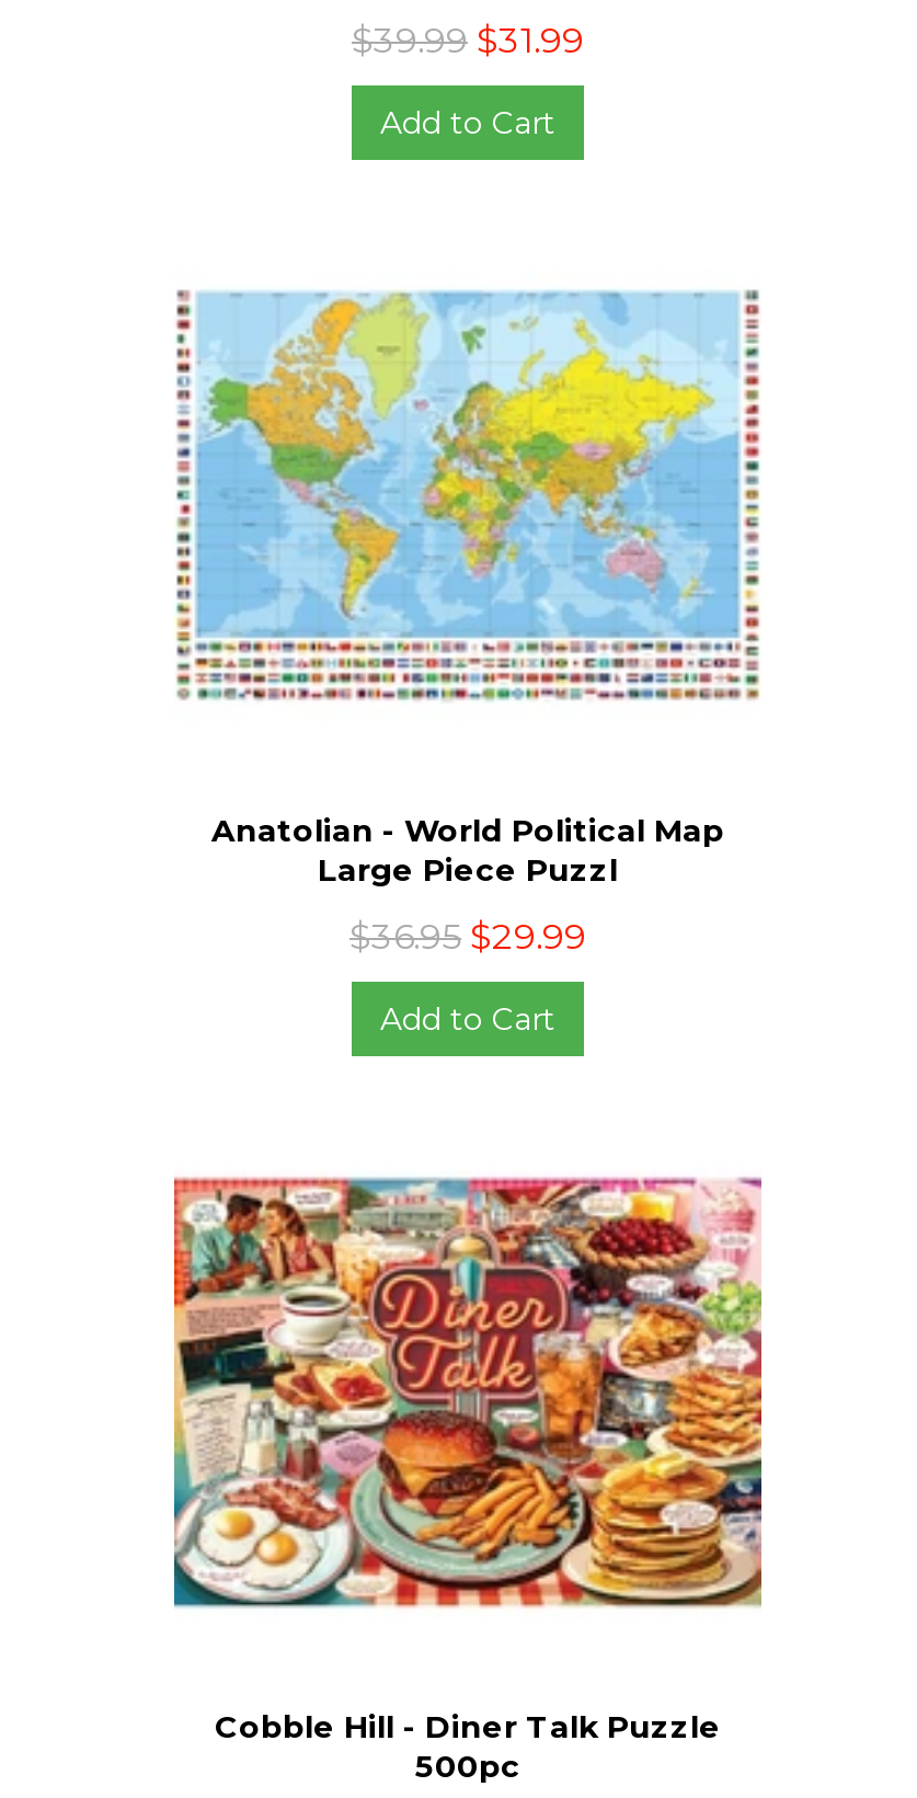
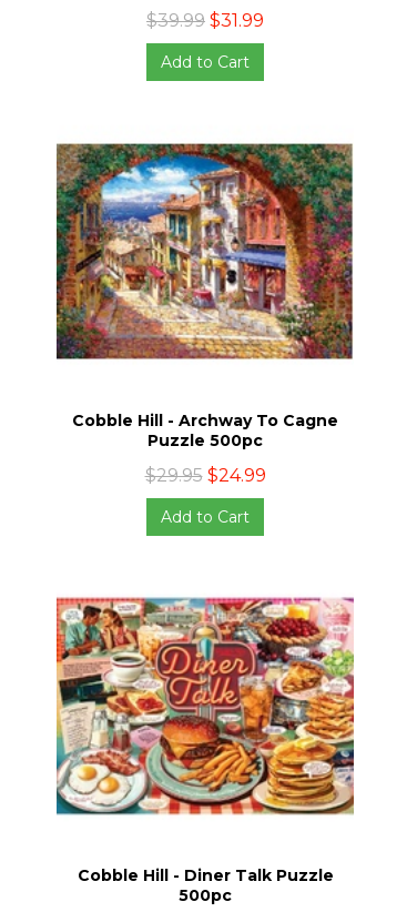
- [image]
+ [image]

- Anatolian - World Political Map
- Large Piece Puzzl
+ Cobble Hill - Archway To Cagne
+ Puzzle 500pc

- $36.95 $29.99
+ $29.95 $24.99
